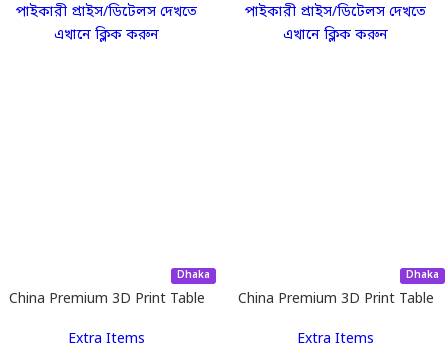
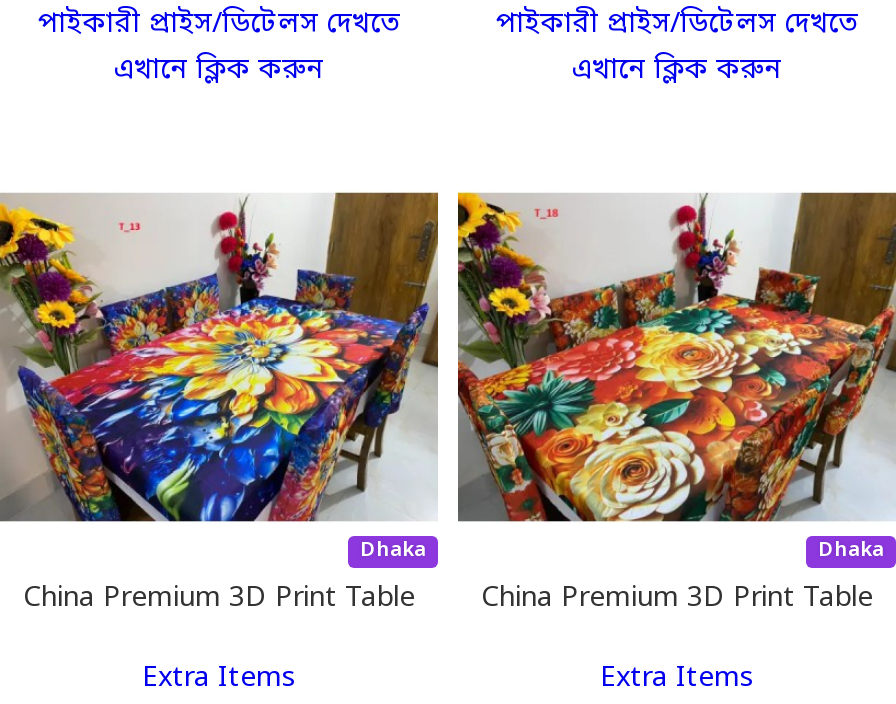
+ [image]

+ [image]
